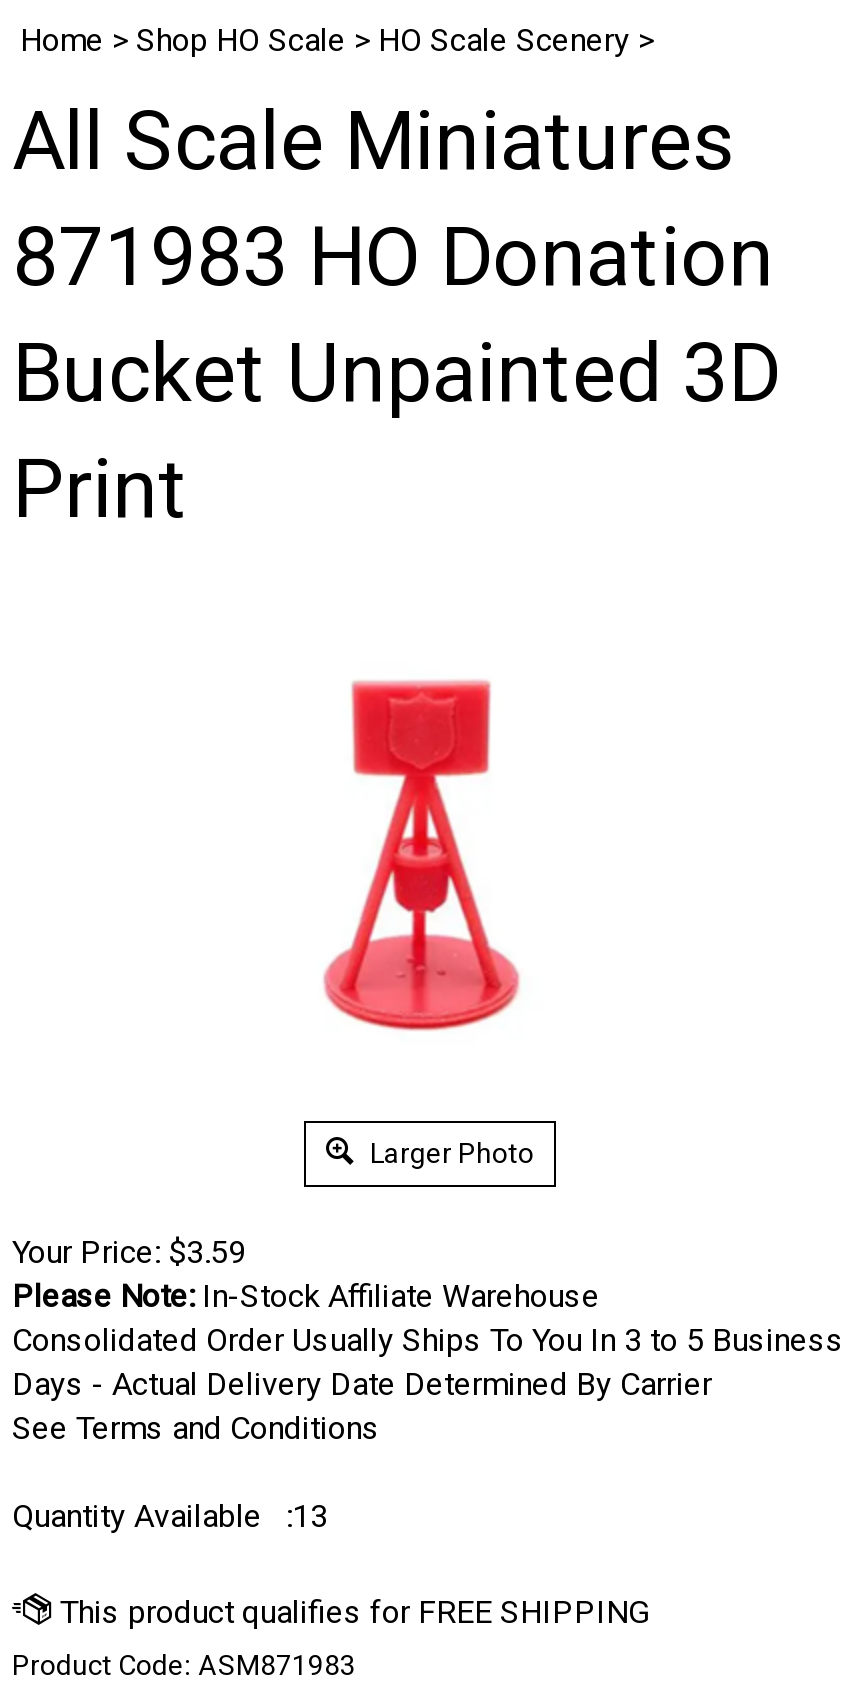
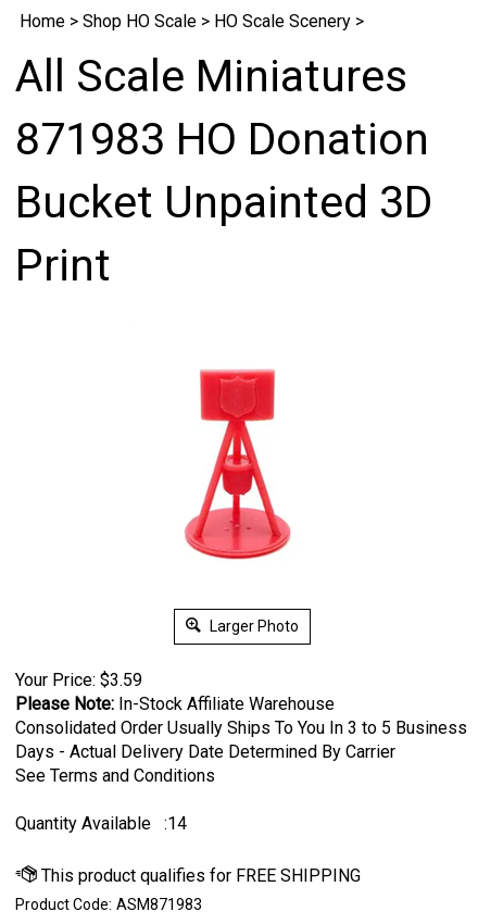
- Quantity Available :13
+ Quantity Available :14
